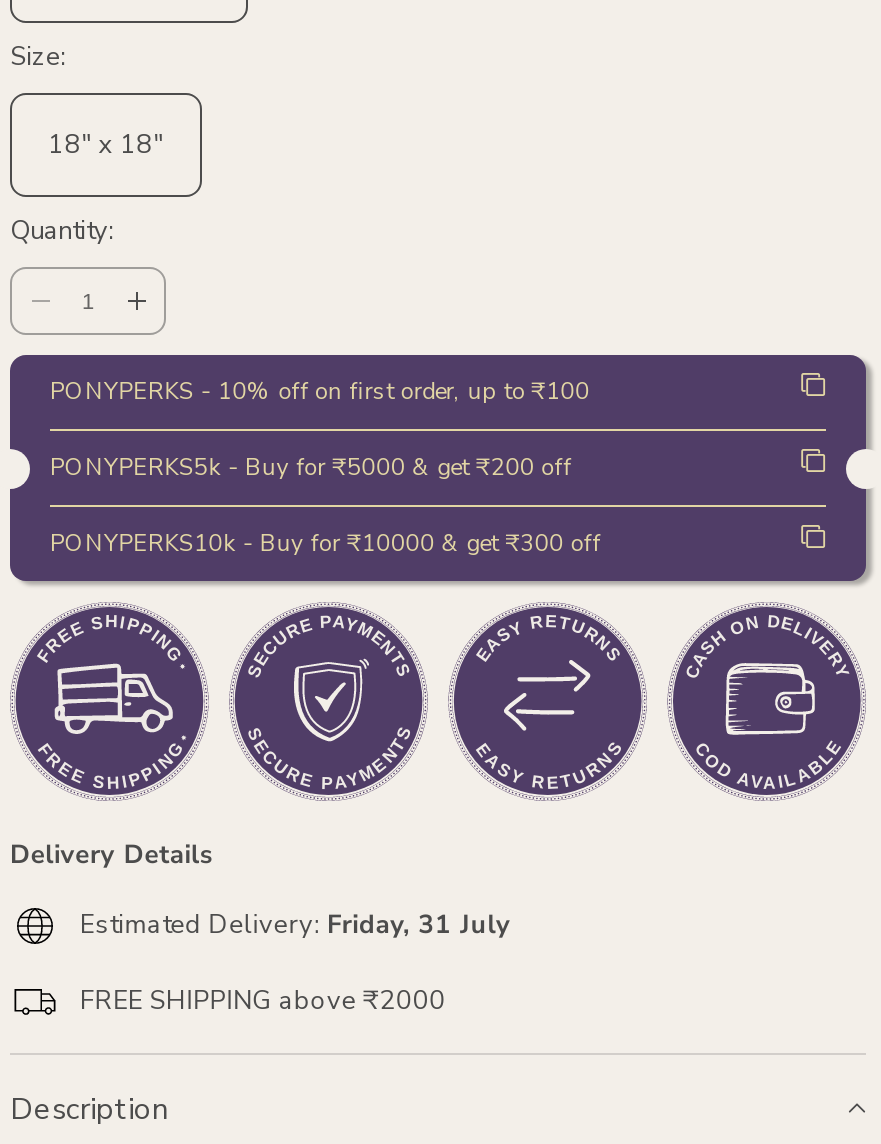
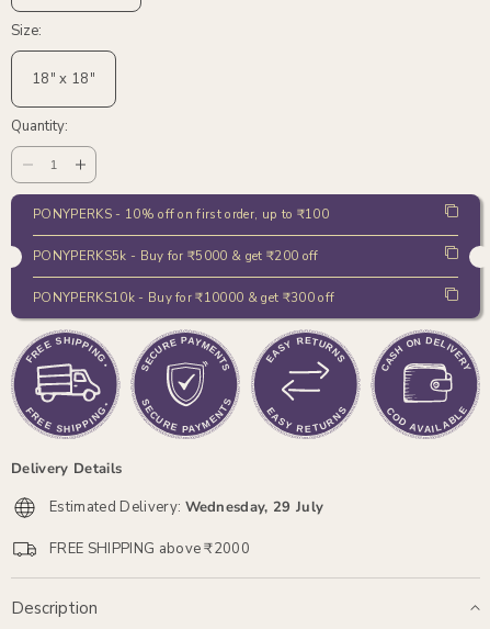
- Estimated Delivery: Friday, 31 July
+ Estimated Delivery: Wednesday, 29 July
